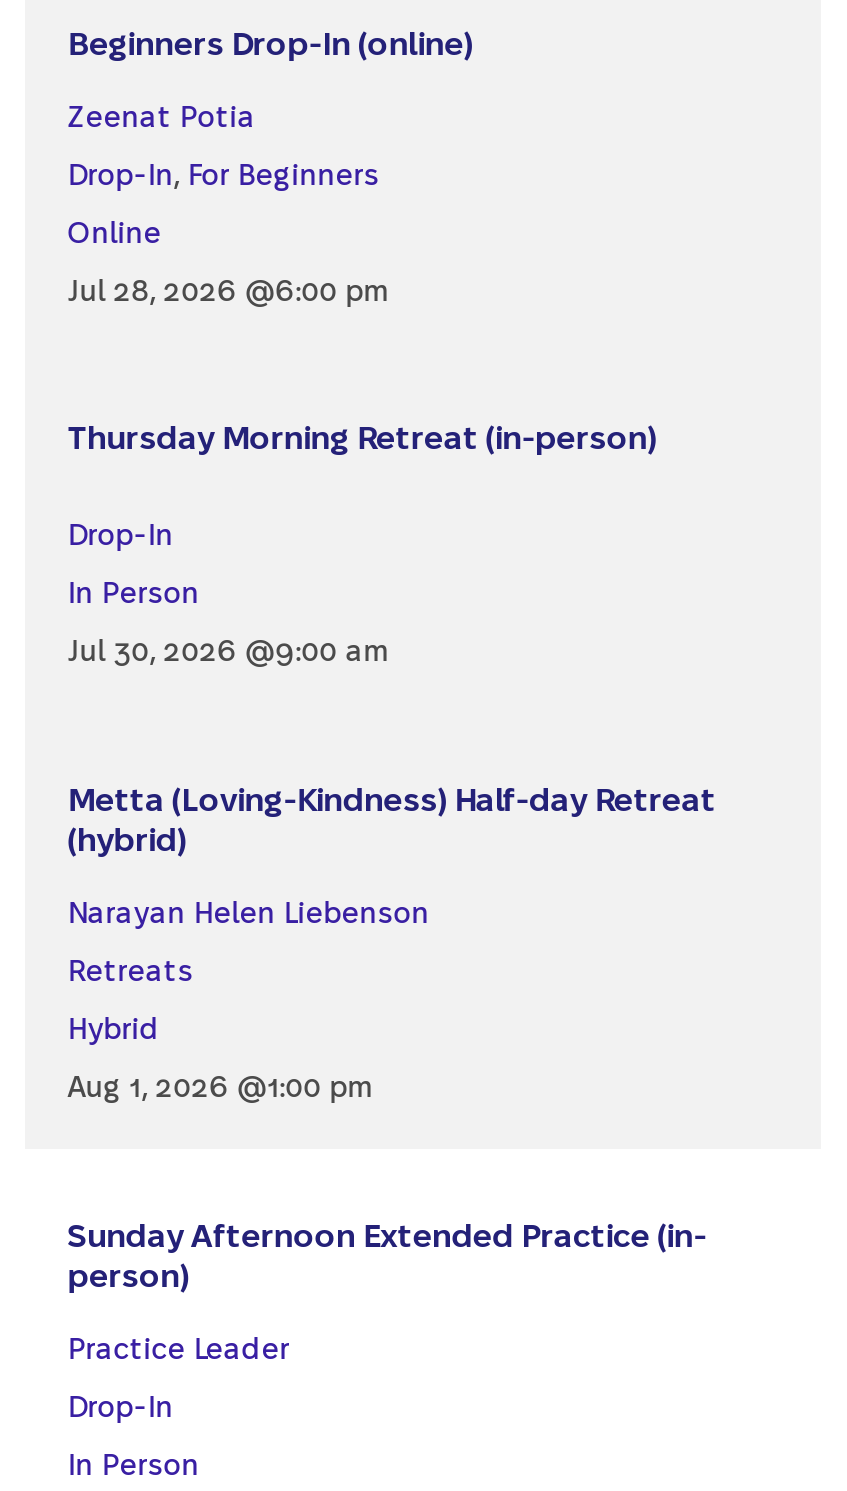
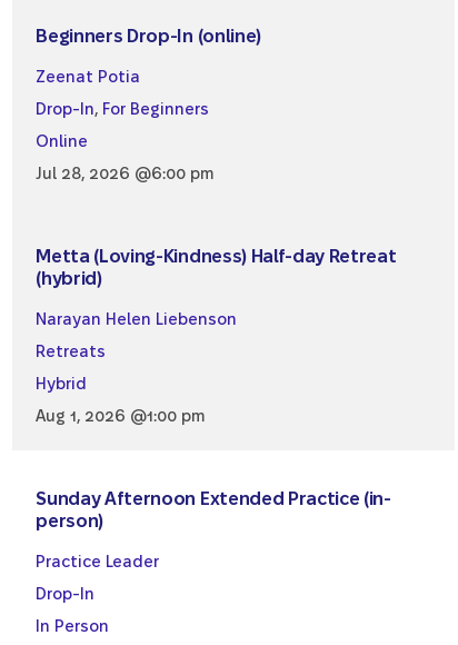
- Thursday Morning Retreat (in-person)
- Drop-In
- In Person
- Jul 30, 2026 @9:00 am
